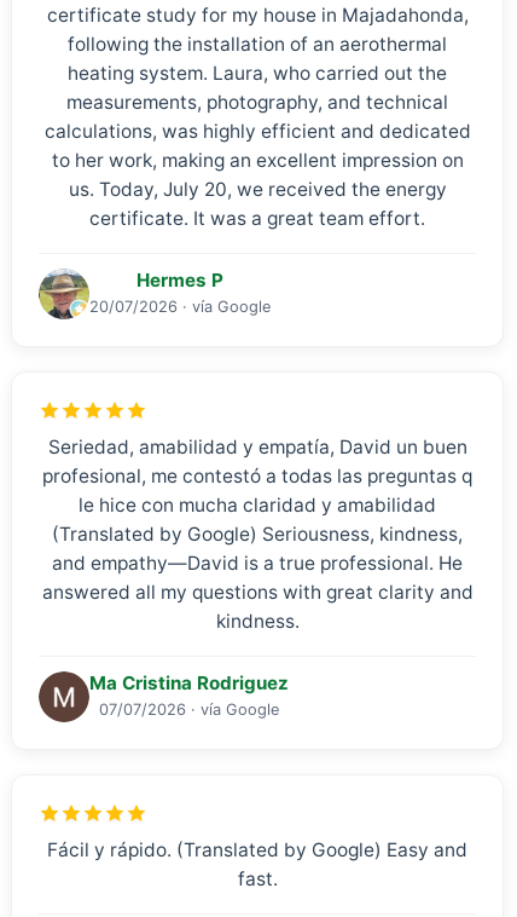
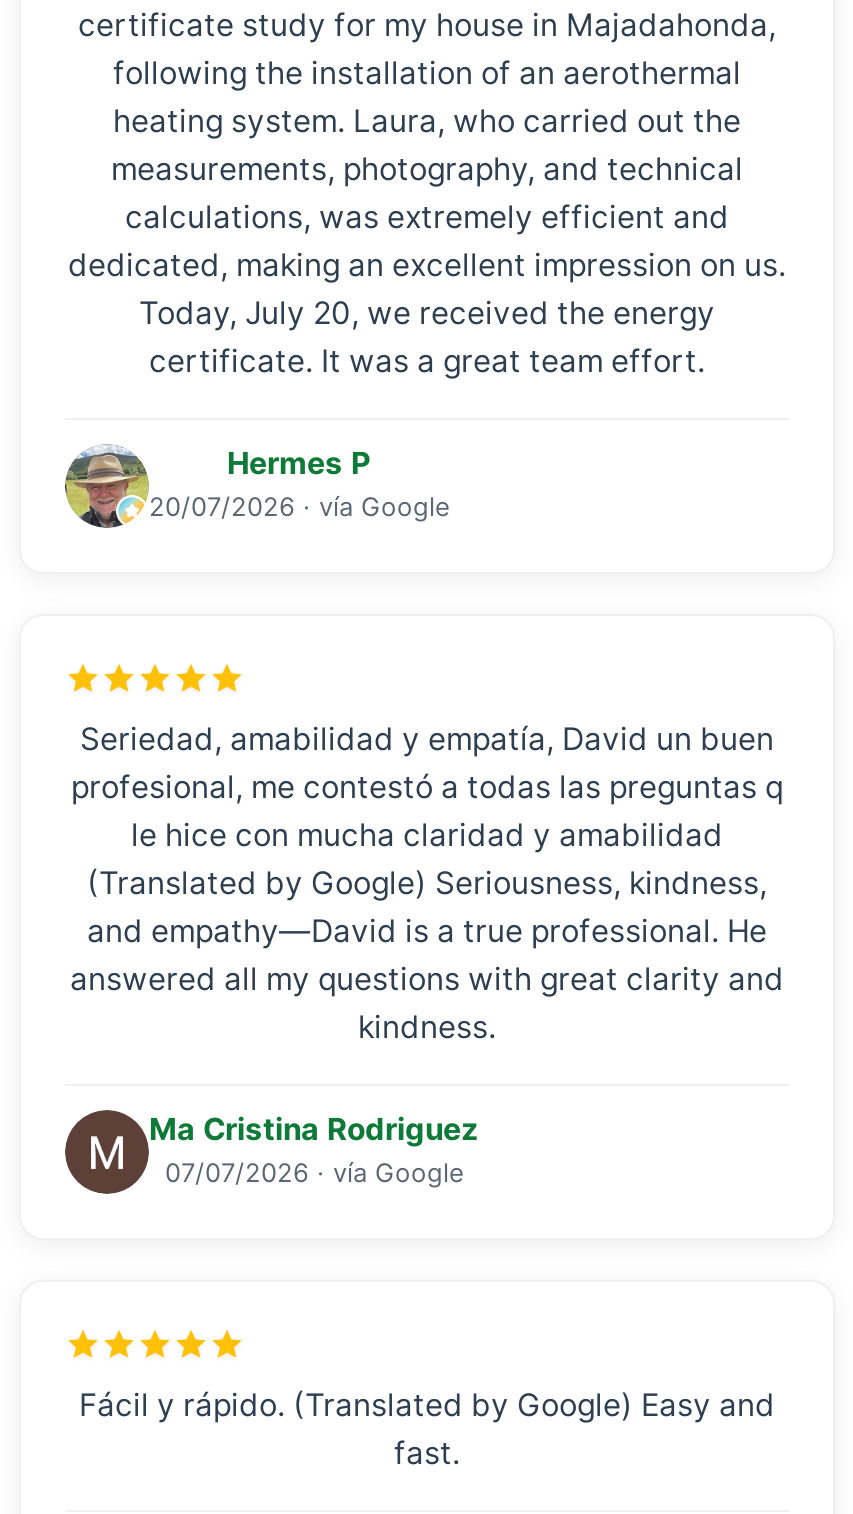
- calculations, was highly efficient and dedicated
- to her work, making an excellent impression on
- us. Today, July 20, we received the energy
+ calculations, was extremely efficient and
+ dedicated, making an excellent impression on us.
+ Today, July 20, we received the energy
